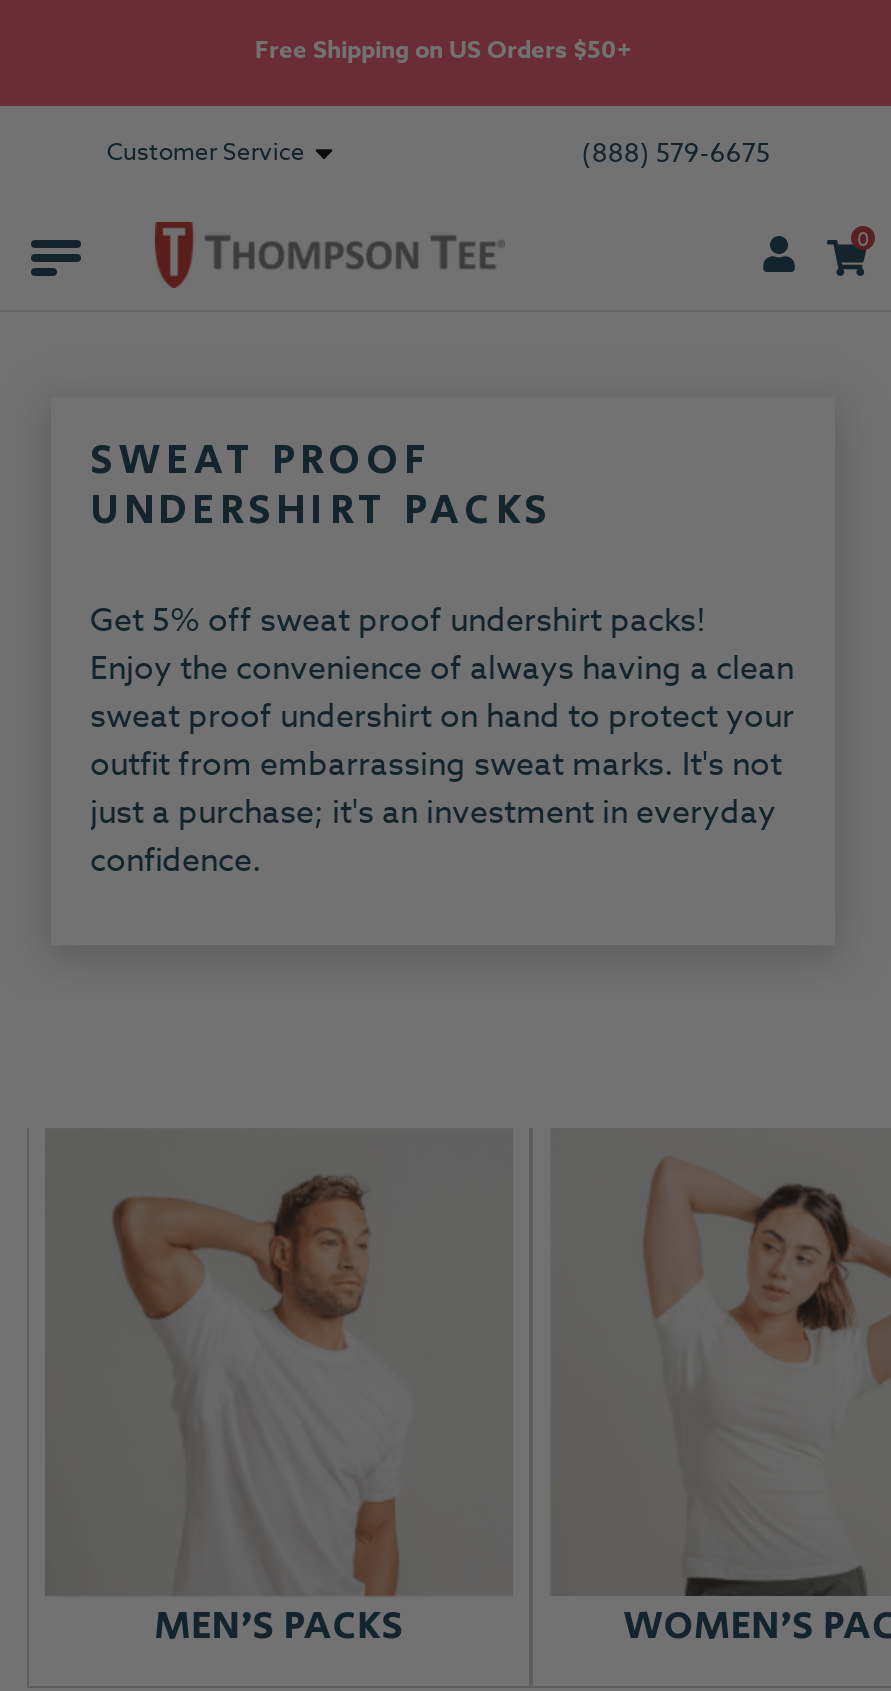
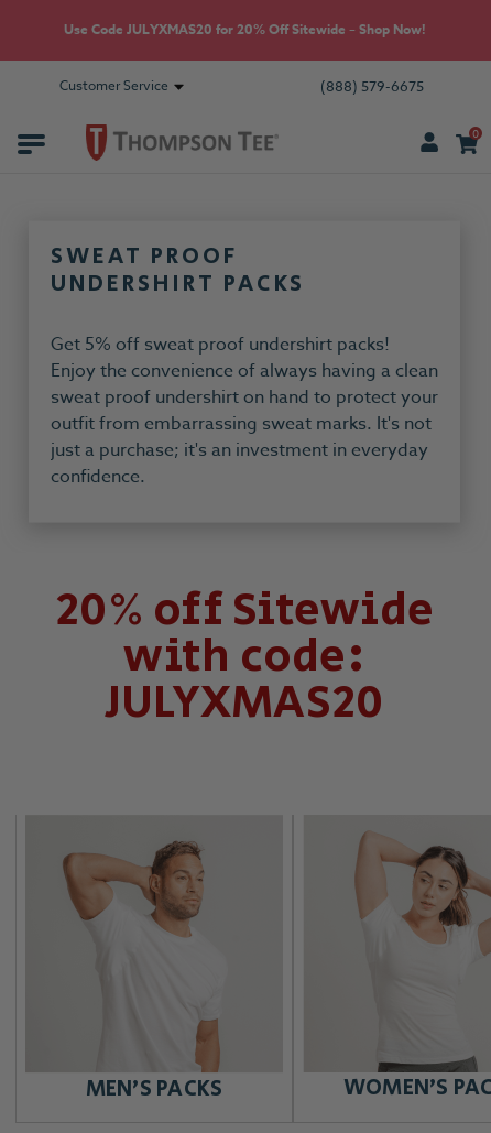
- Free Shipping on US Orders $50+
+ Use Code JULYXMAS20 for 20% Off Sitewide – Shop Now!

+ 20% off Sitewide
+ with code:
+ JULYXMAS20
